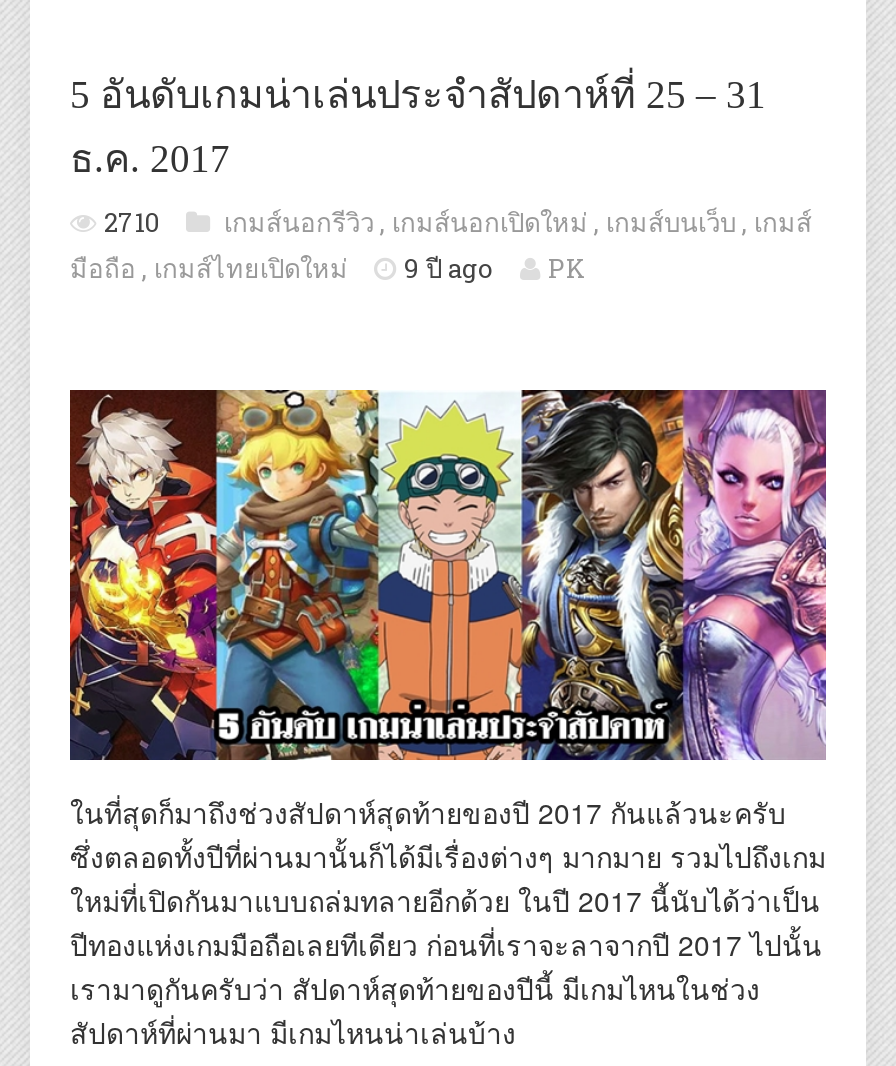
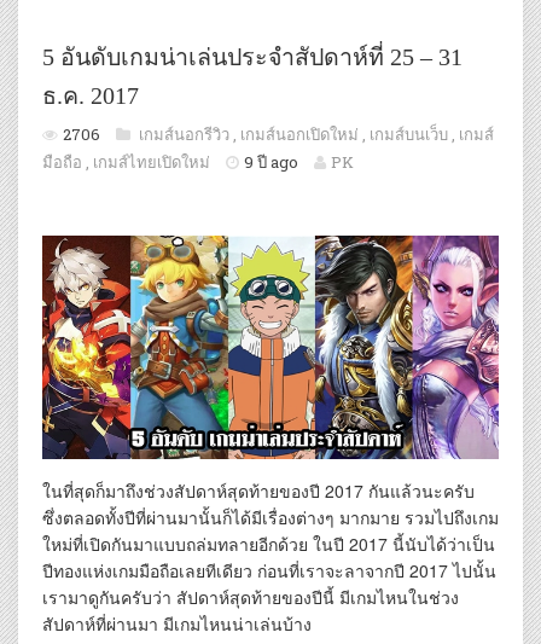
- 2710 เกมส์นอกรีวิว,เกมส์นอกเปิดใหม่,เกมส์บนเว็บ,เกมส์
+ 2706 เกมส์นอกรีวิว,เกมส์นอกเปิดใหม่,เกมส์บนเว็บ,เกมส์
